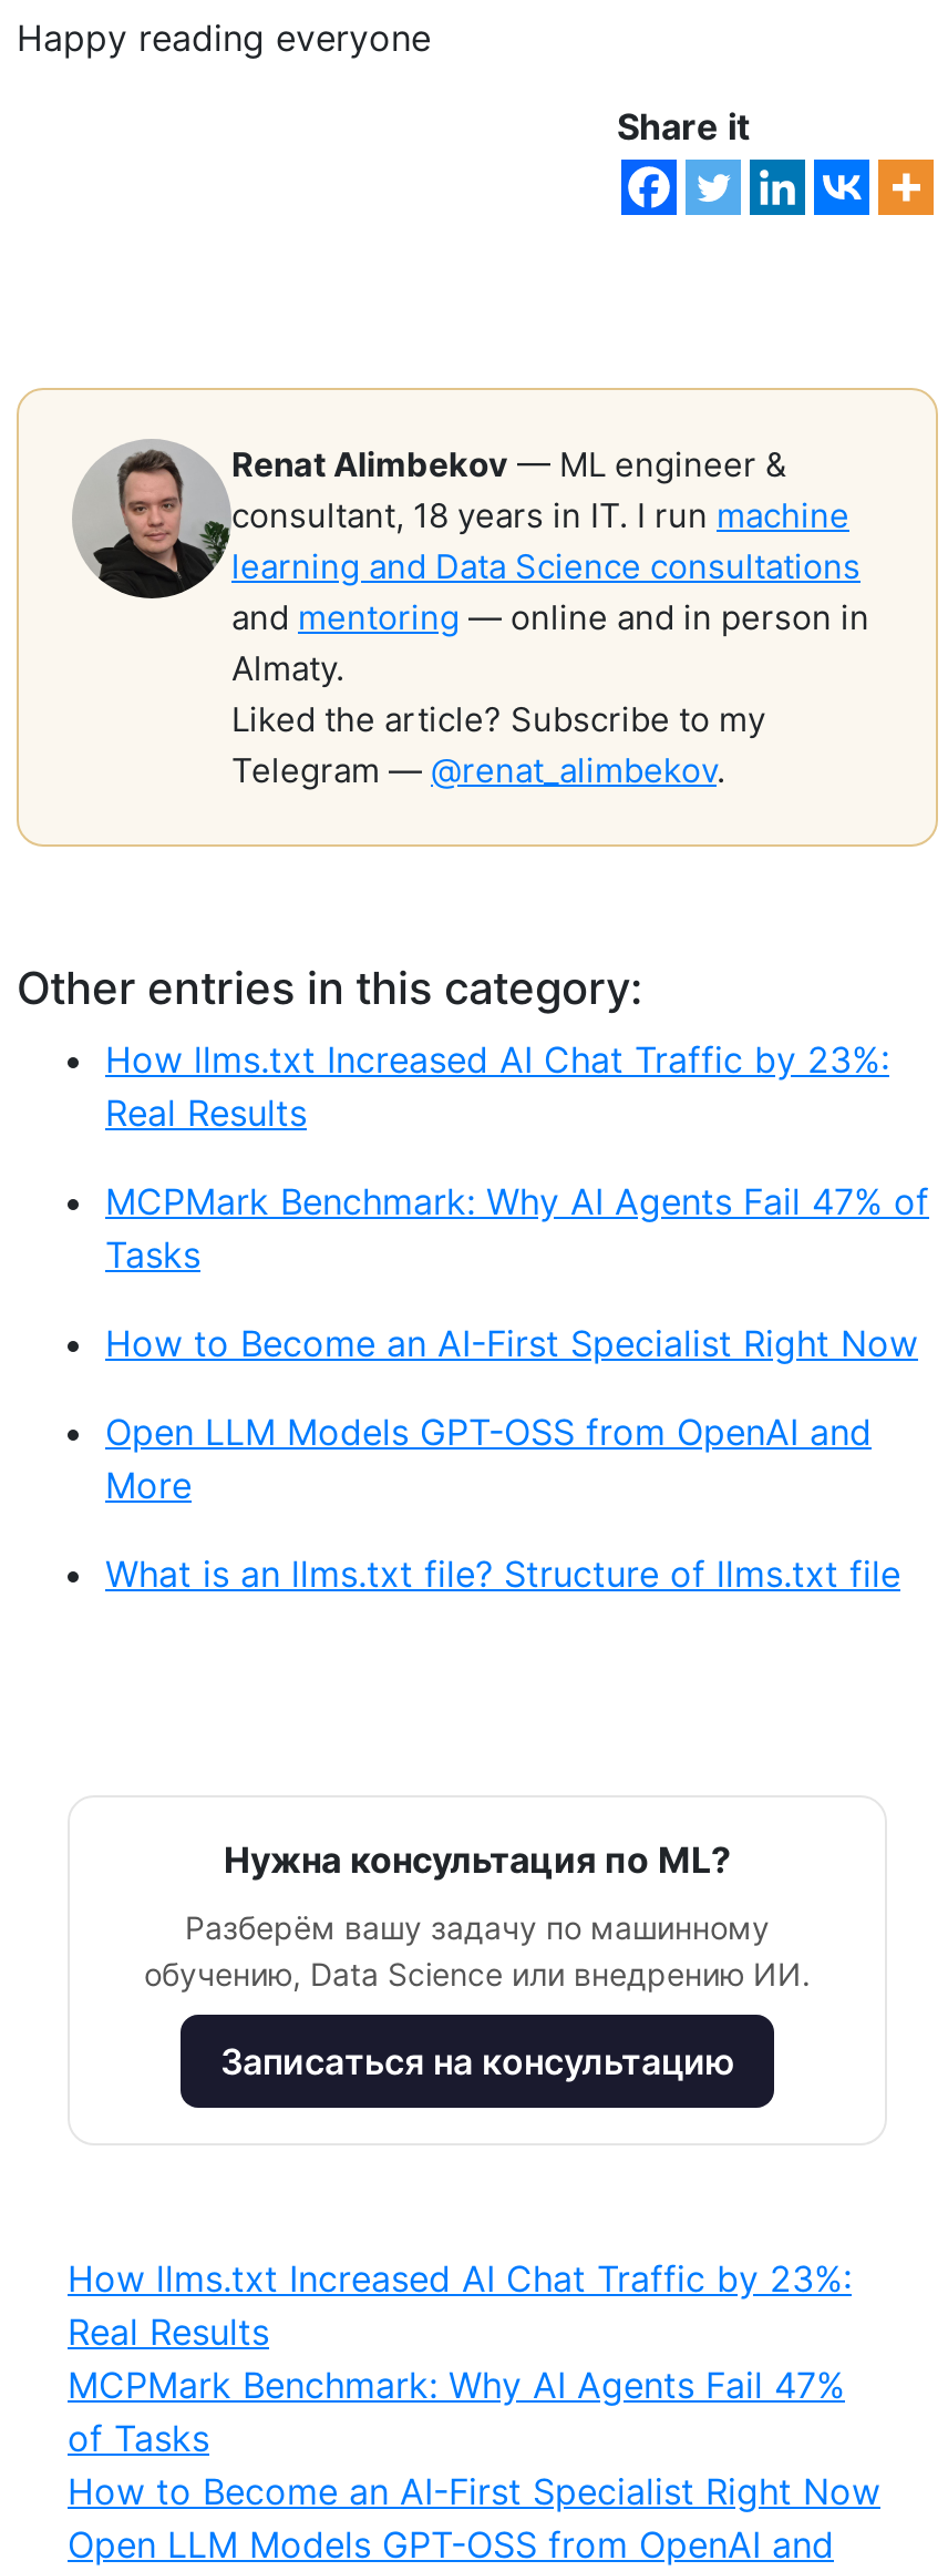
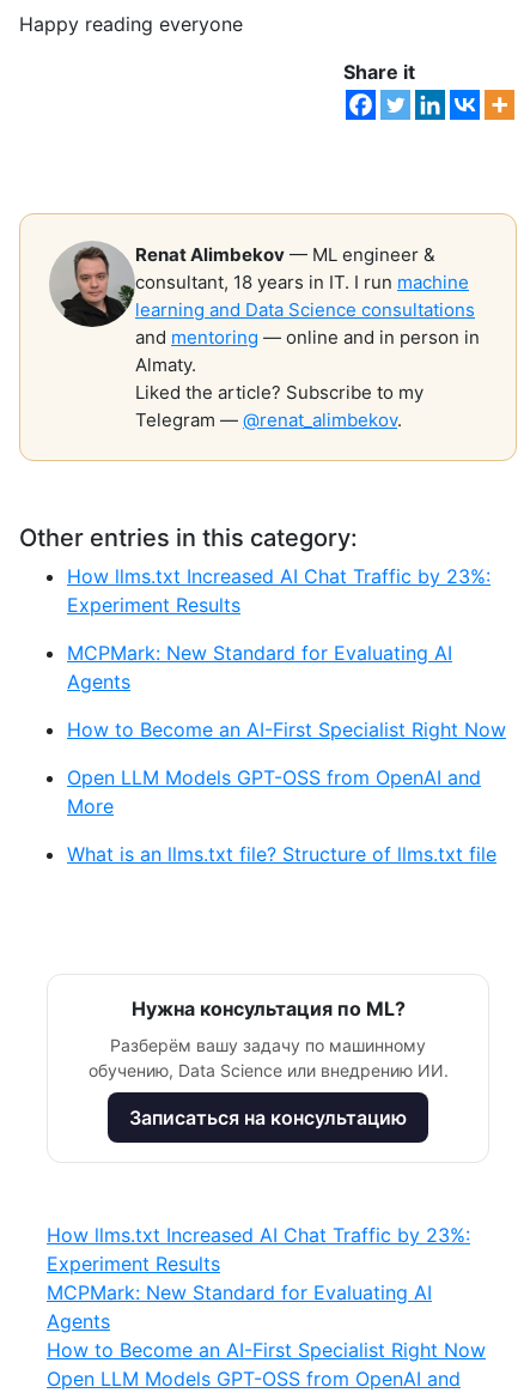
- Real Results
+ Experiment Results

- MCPMark Benchmark: Why AI Agents Fail 47% of
- Tasks
+ MCPMark: New Standard for Evaluating AI
+ Agents

- Real Results
- MCPMark Benchmark: Why AI Agents Fail 47%
- of Tasks
+ Experiment Results
+ MCPMark: New Standard for Evaluating AI
+ Agents
